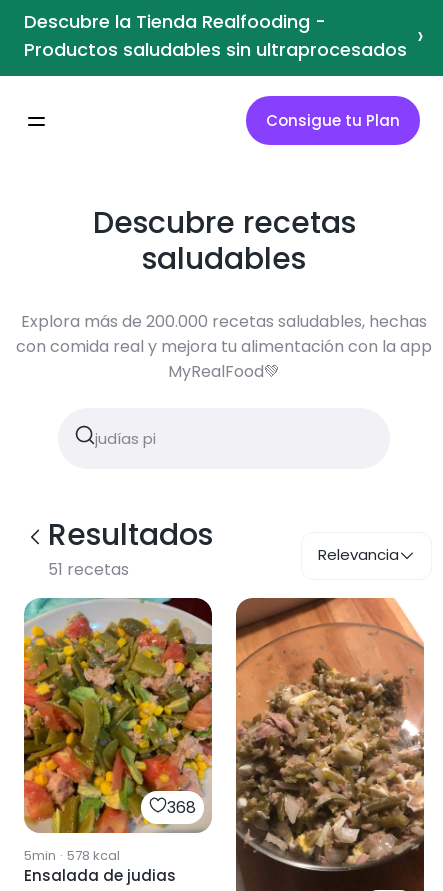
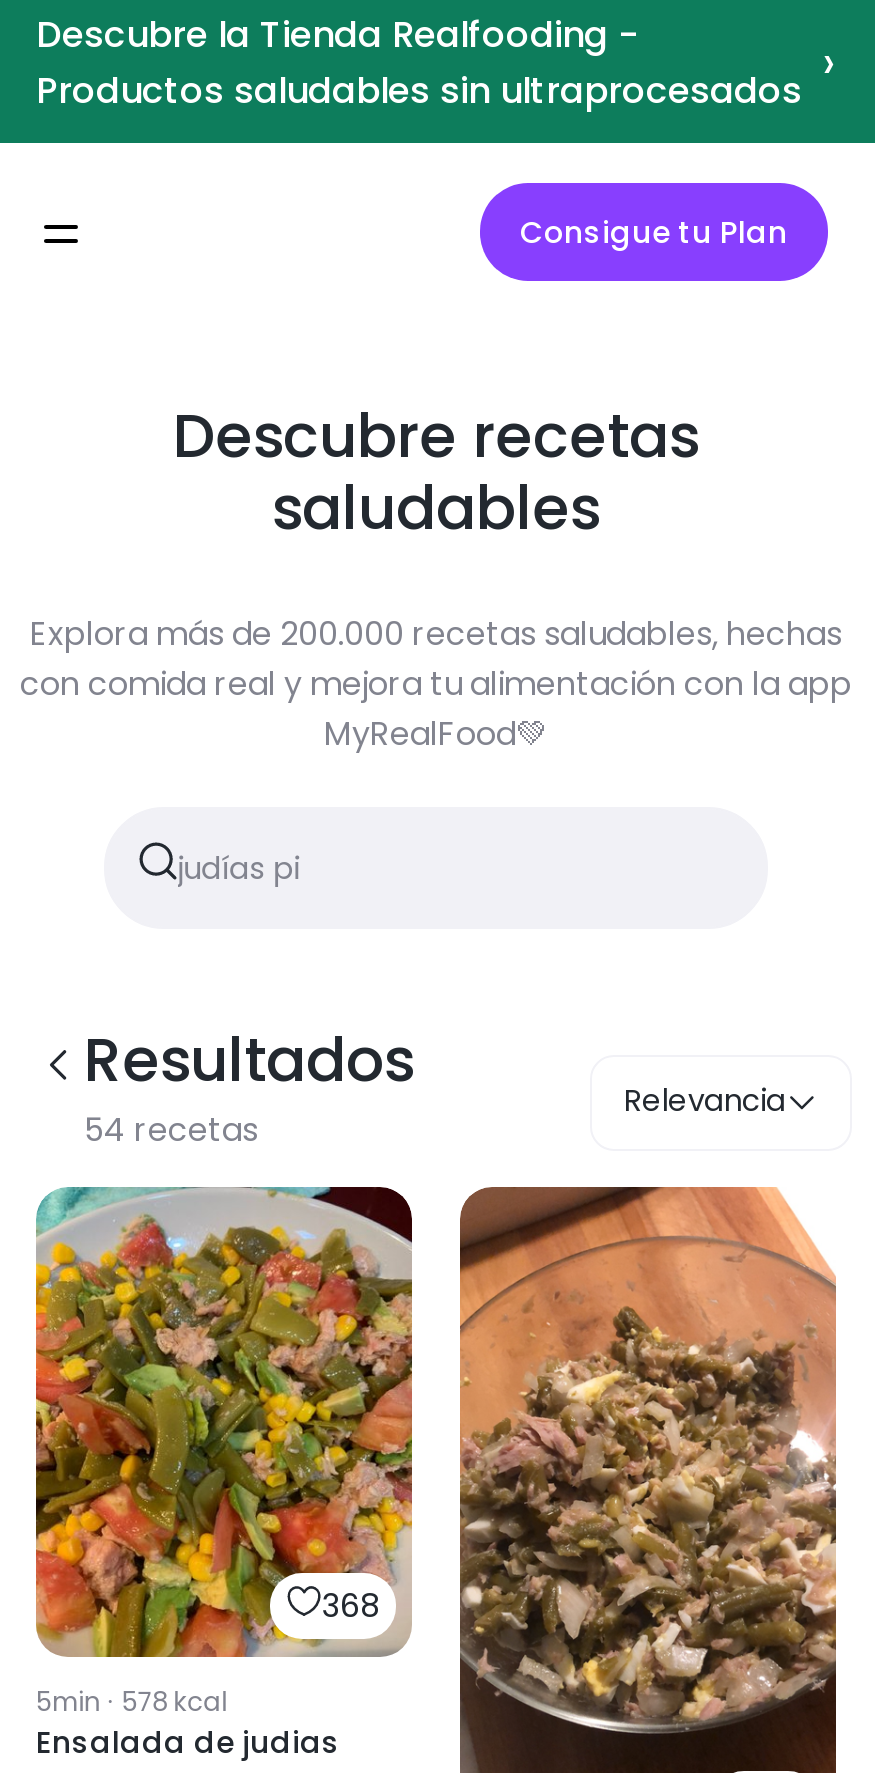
- 51 recetas
+ 54 recetas
